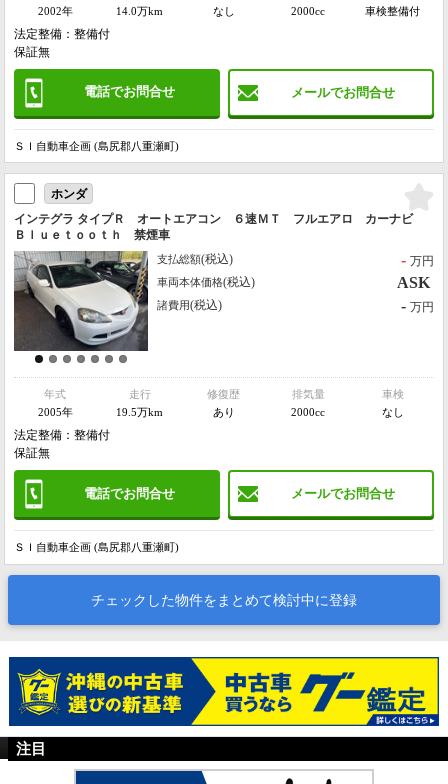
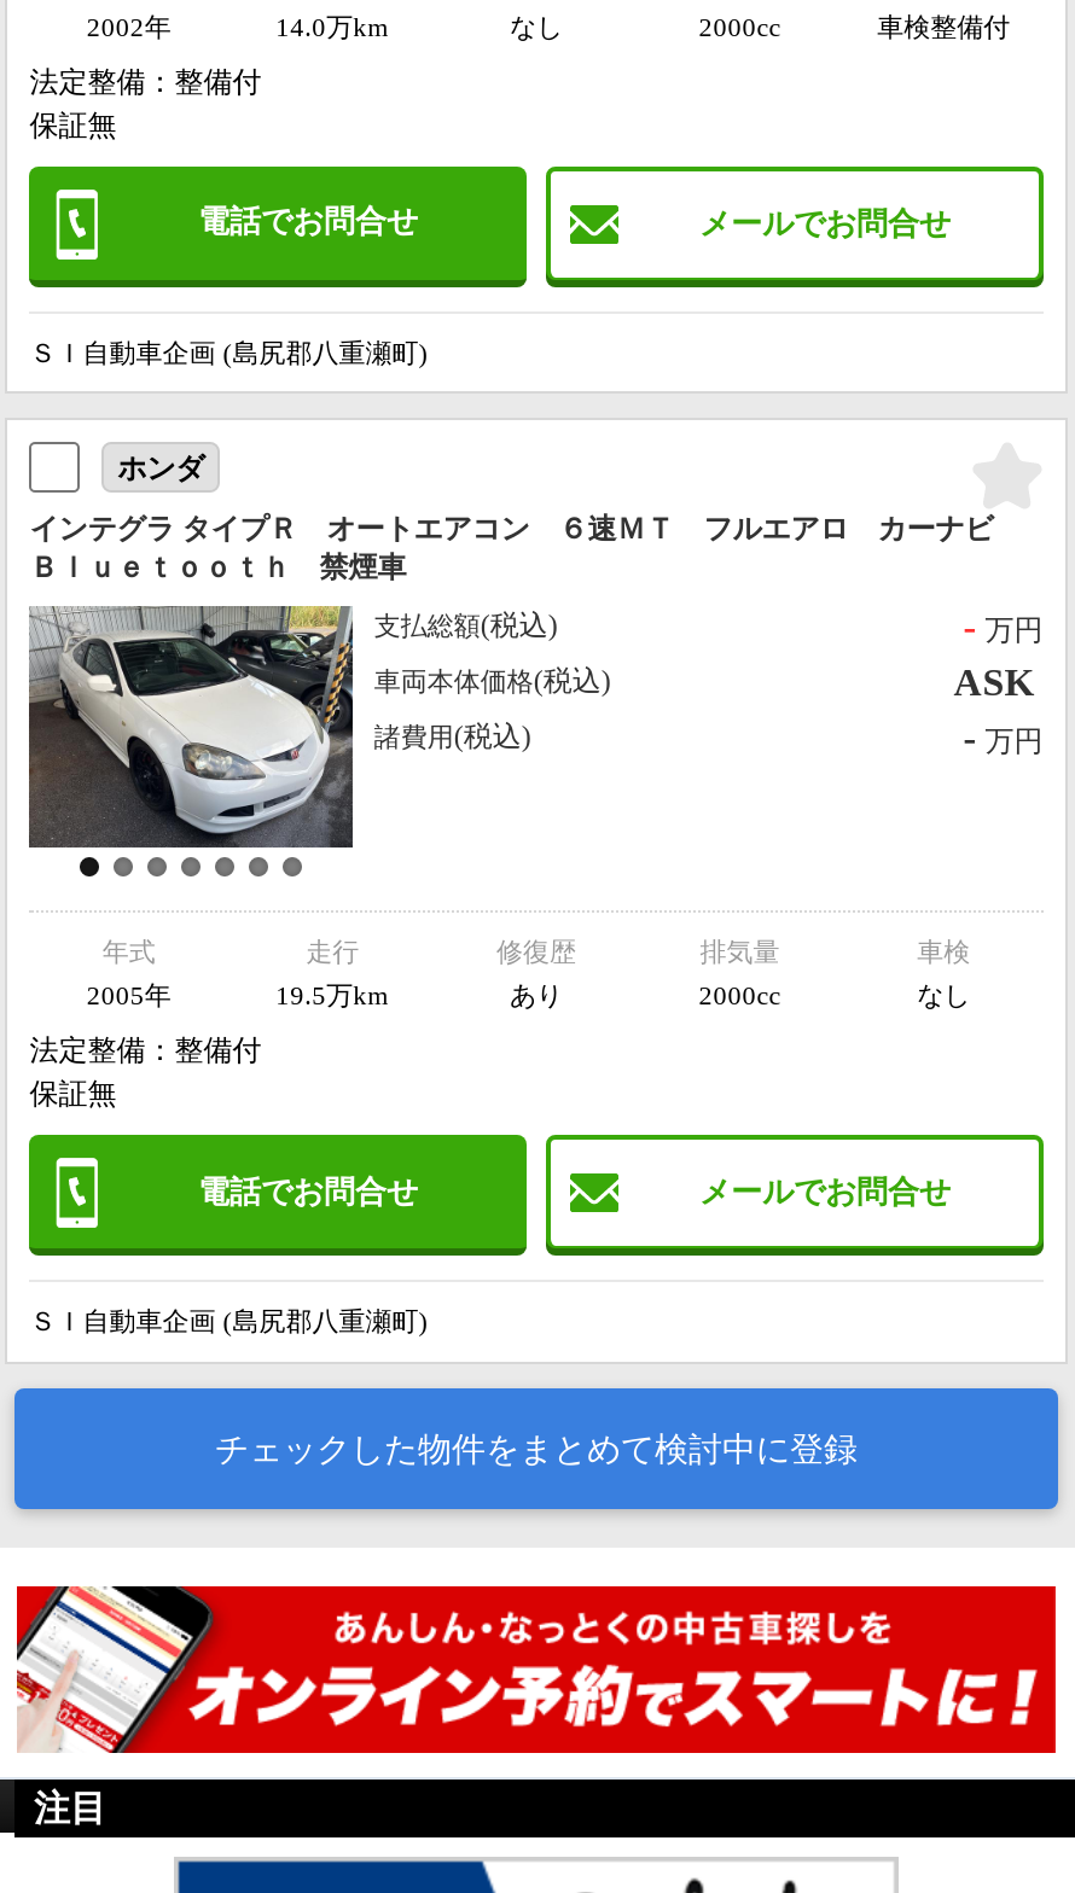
- [image]
+ [image]
